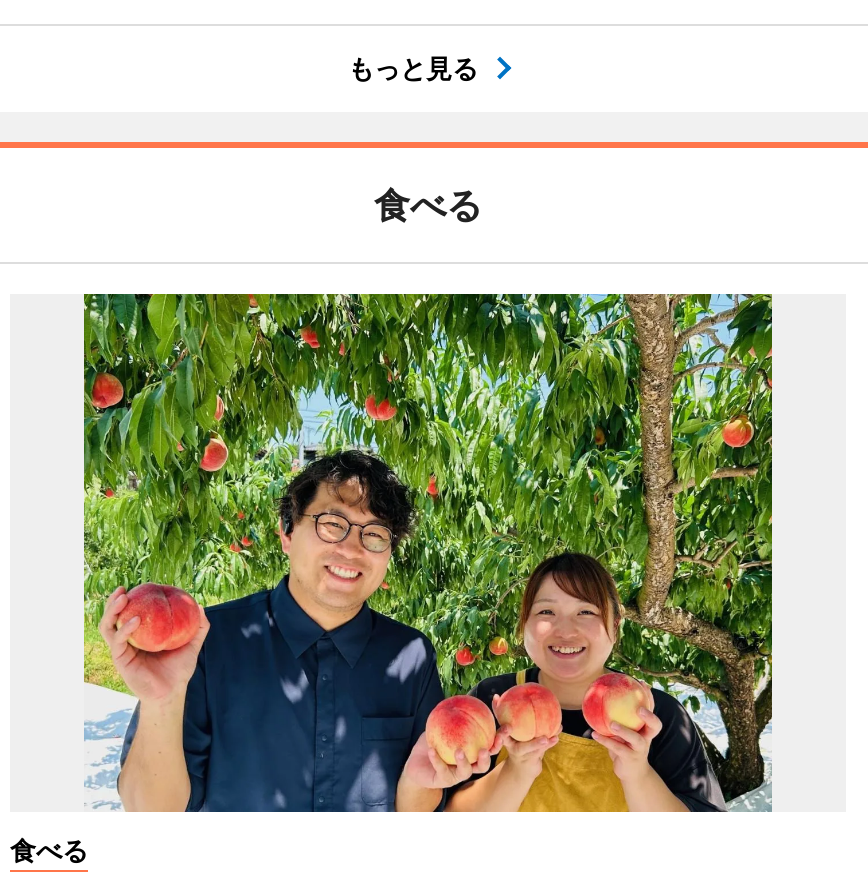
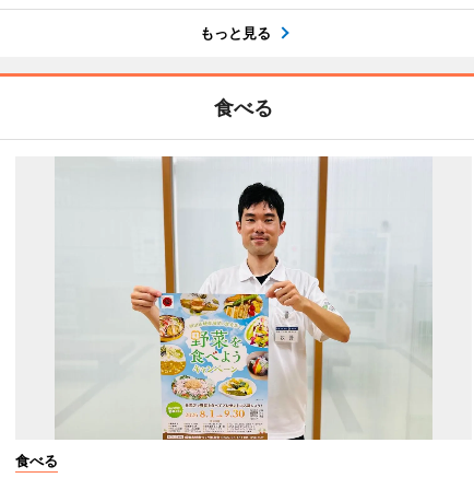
- [image]
+ [image]
